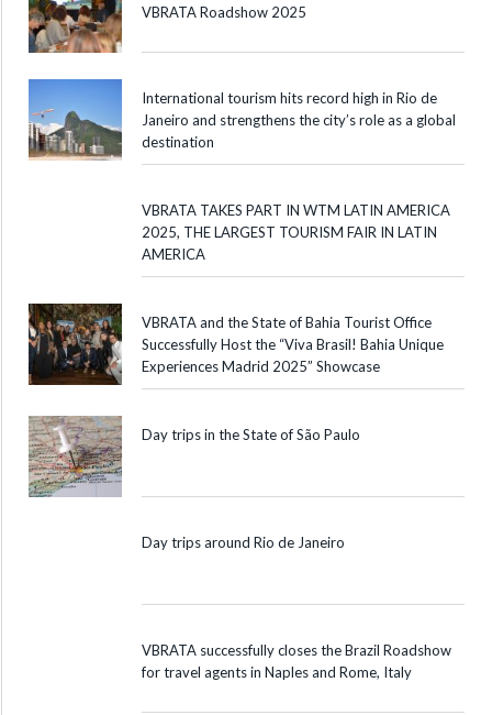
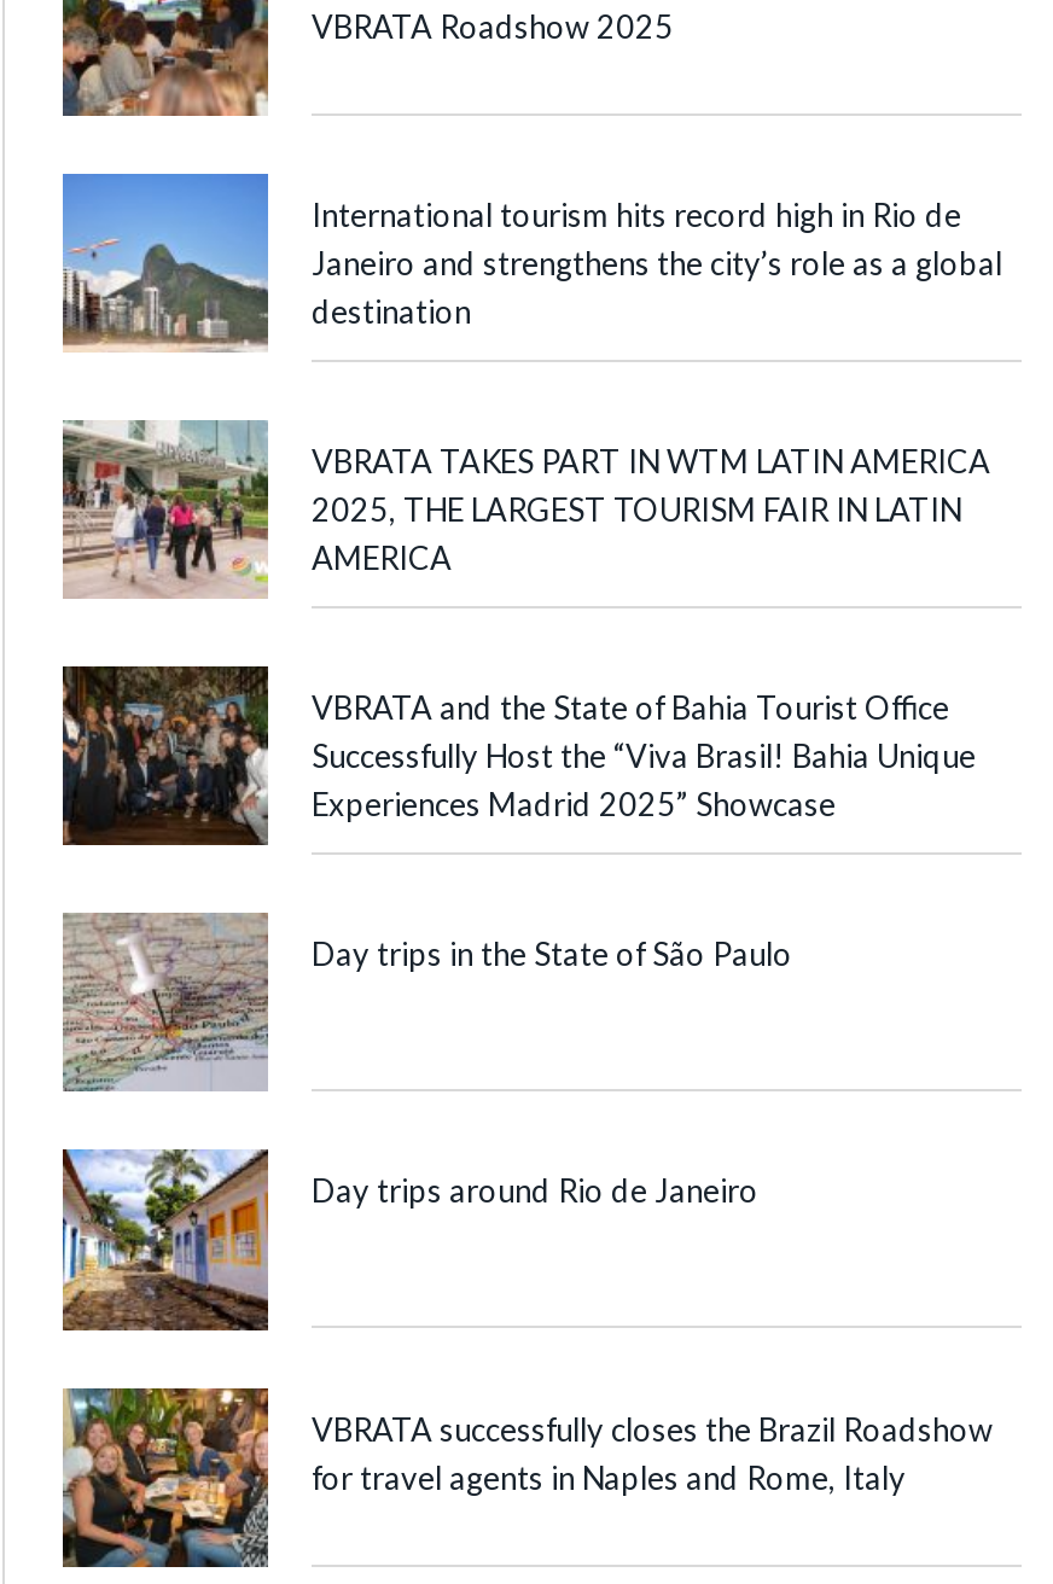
+ [image]

+ [image]

+ [image]
